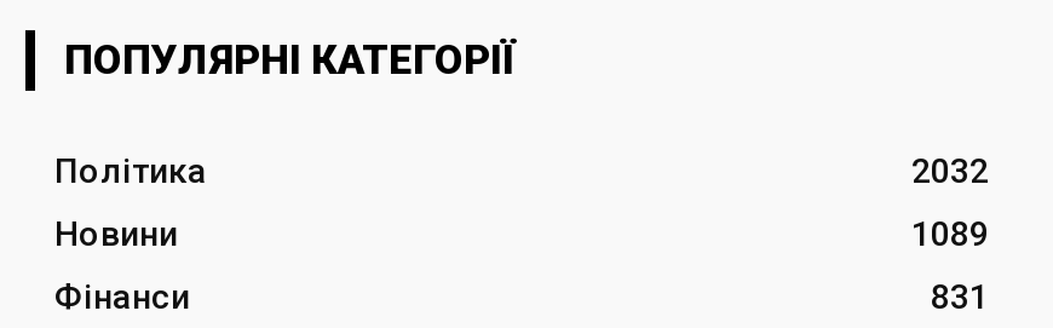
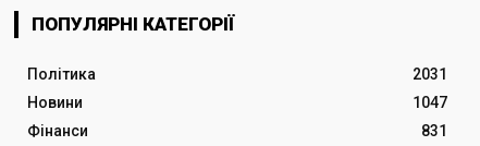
- 2032
+ 2031

- 1089
+ 1047
